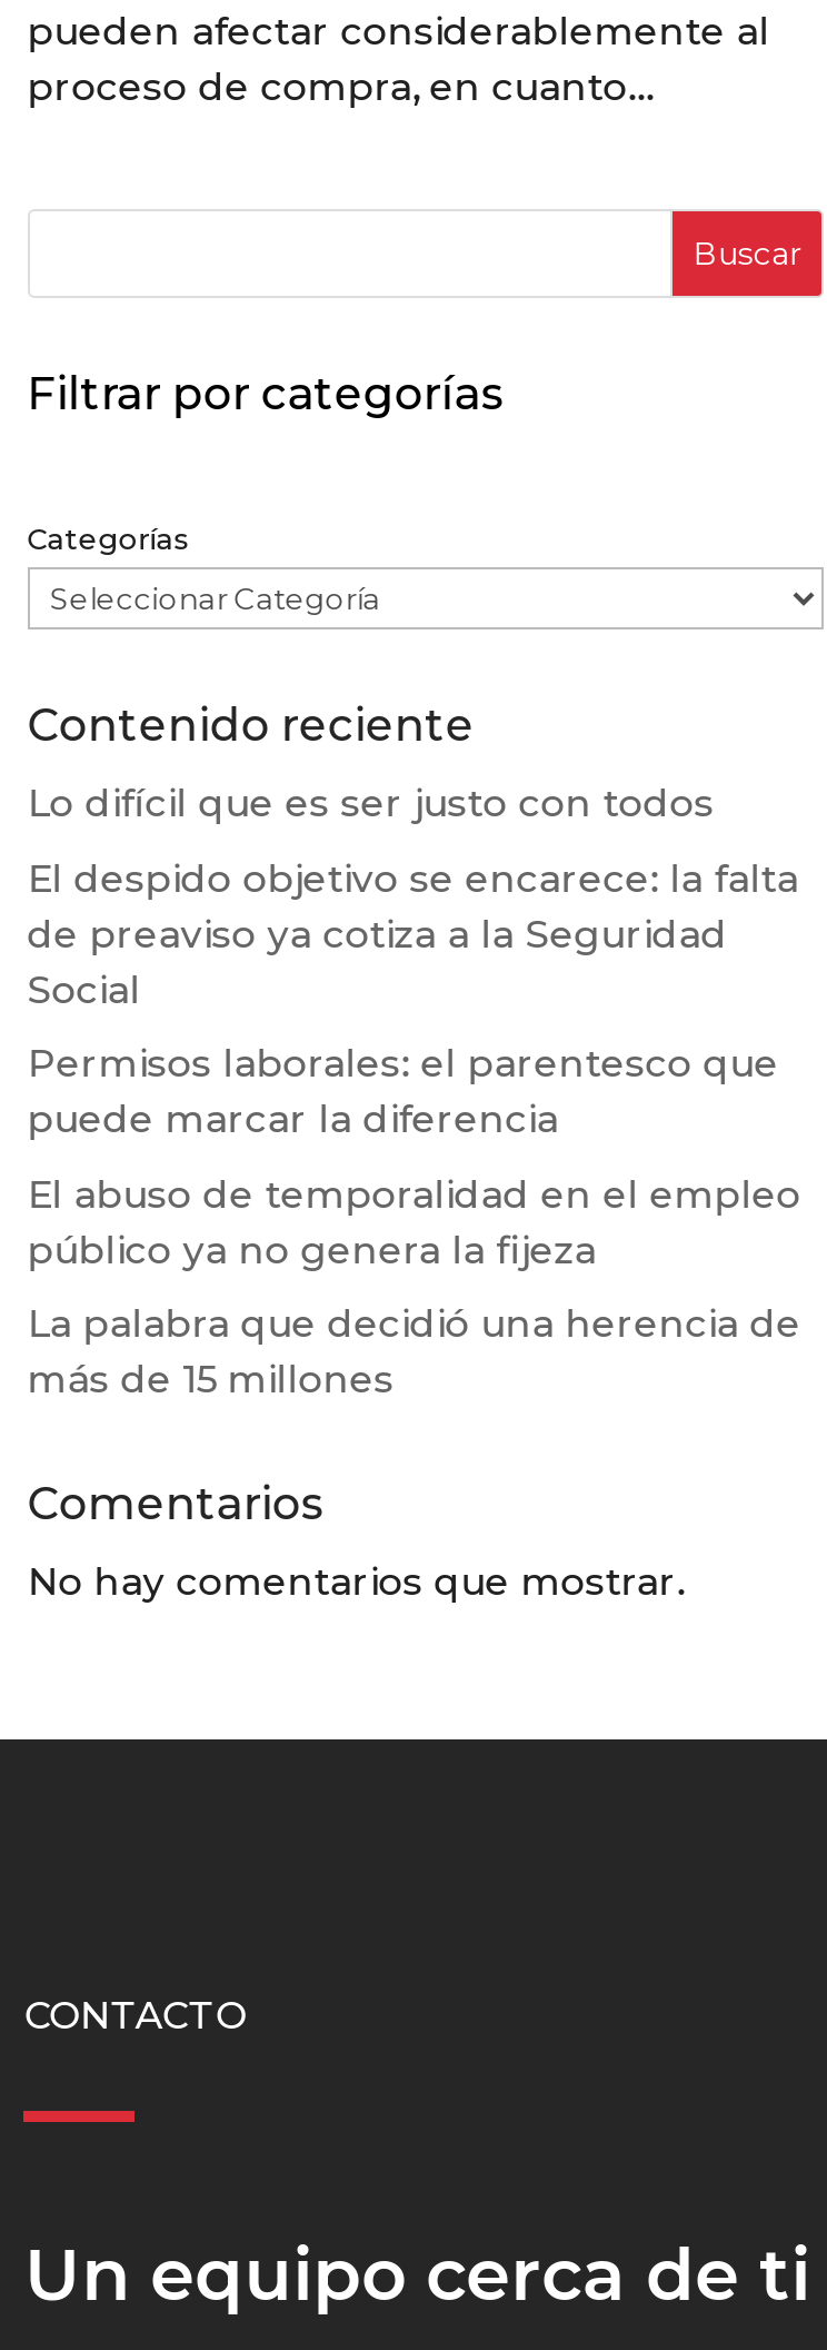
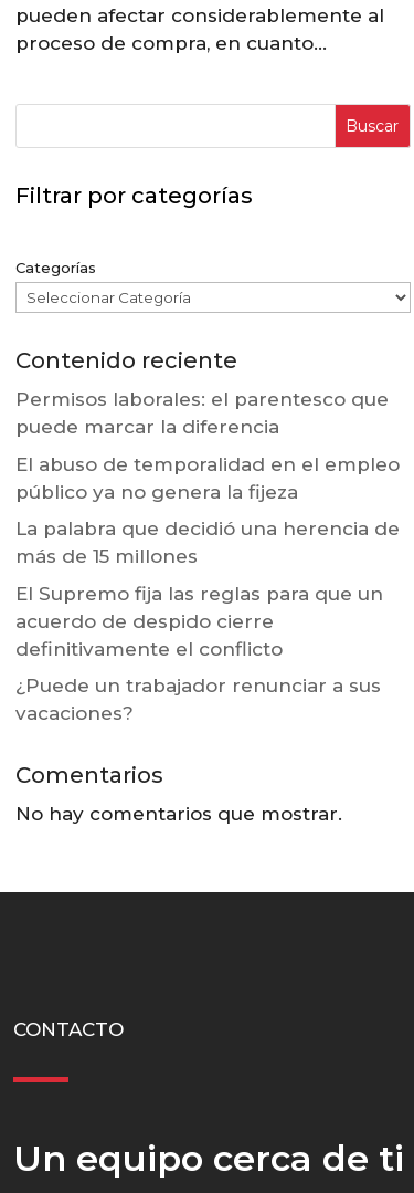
- Lo difícil que es ser justo con todos
- El despido objetivo se encarece: la falta
- de preaviso ya cotiza a la Seguridad
- Social

moved up: Permisos laborales: el parentesco que | puede marcar la diferencia | El abuso de temporalidad en el empleo | público ya no genera la fijeza | La palabra que decidió una herencia de | más de 15 millones

+ El Supremo fija las reglas para que un
+ acuerdo de despido cierre
+ definitivamente el conflicto
+ ¿Puede un trabajador renunciar a sus
+ vacaciones?
